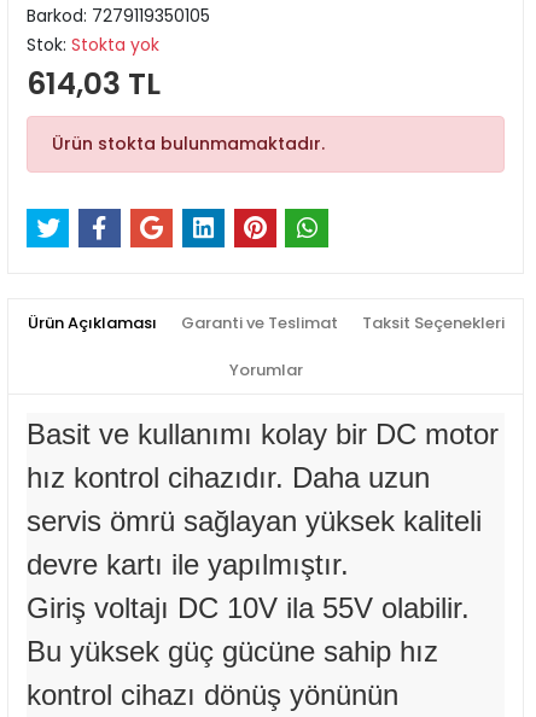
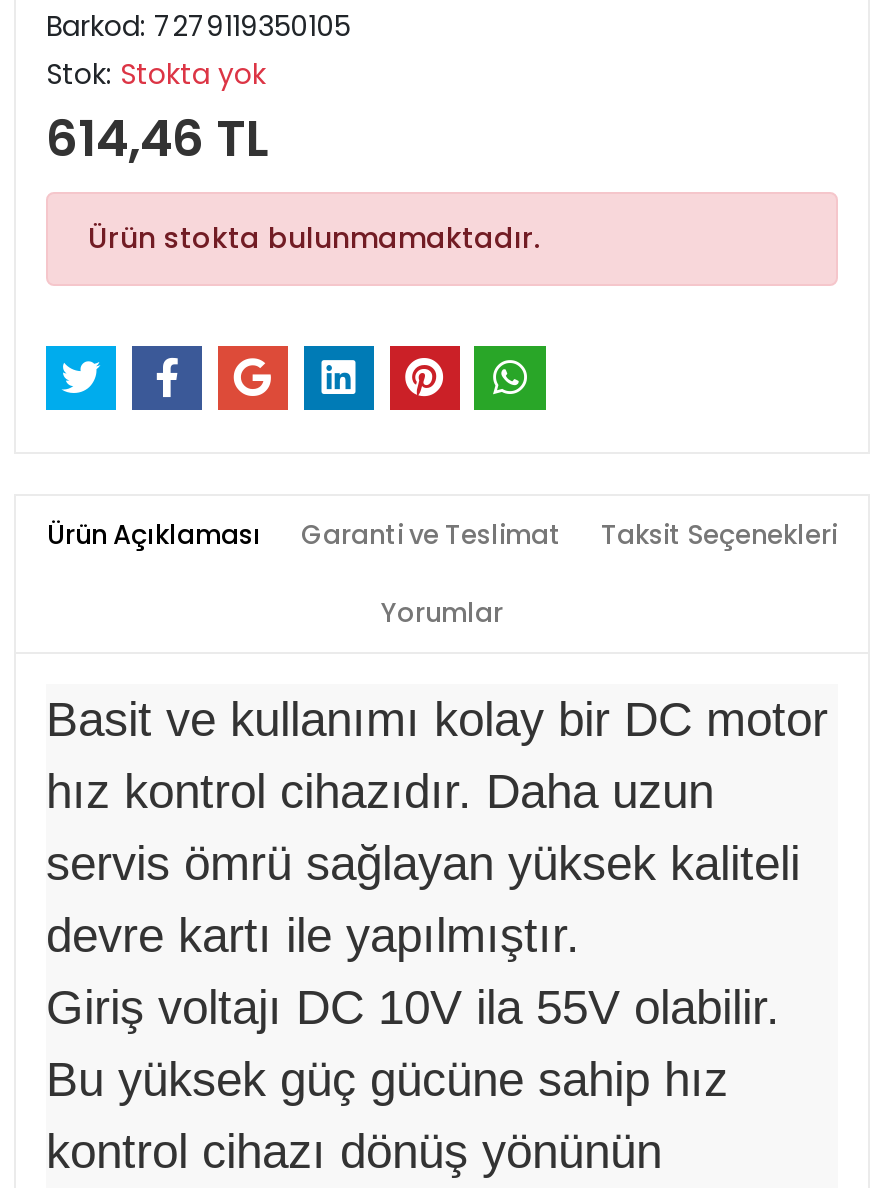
- 614,03 TL
+ 614,46 TL
